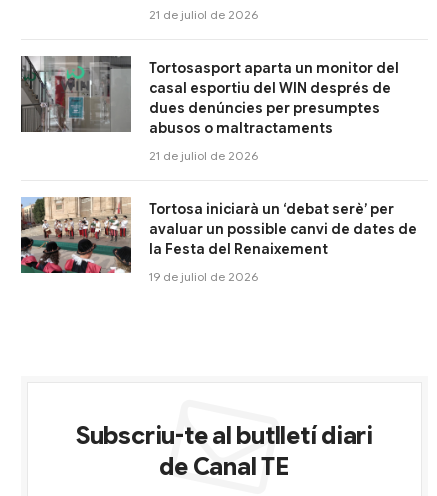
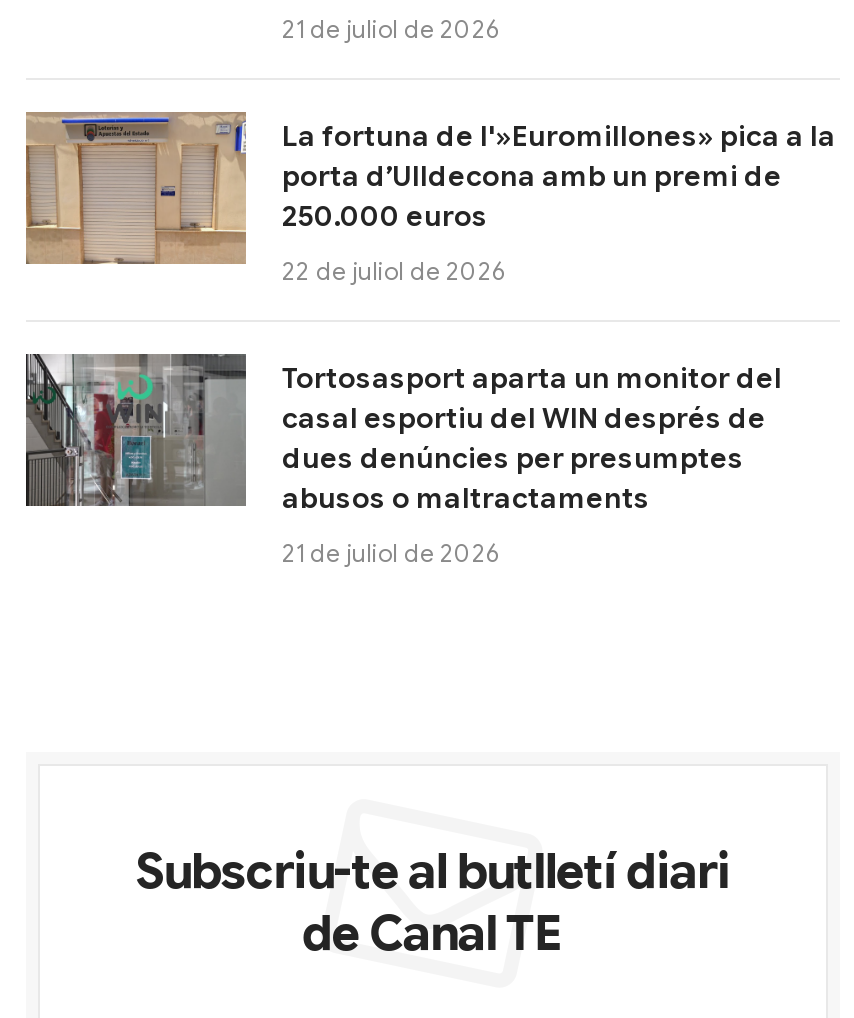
+ [image]
+ La fortuna de l'»Euromillones» pica a la
+ porta d’Ulldecona amb un premi de
+ 250.000 euros
+ 22 de juliol de 2026

moved down: [image] | Tortosasport aparta un monitor del | casal esportiu del WIN després de | dues denúncies per presumptes | abusos o maltractaments | 21 de juliol de 2026

- [image]
- Tortosa iniciarà un ‘debat serè’ per
- avaluar un possible canvi de dates de
- la Festa del Renaixement
- 19 de juliol de 2026
